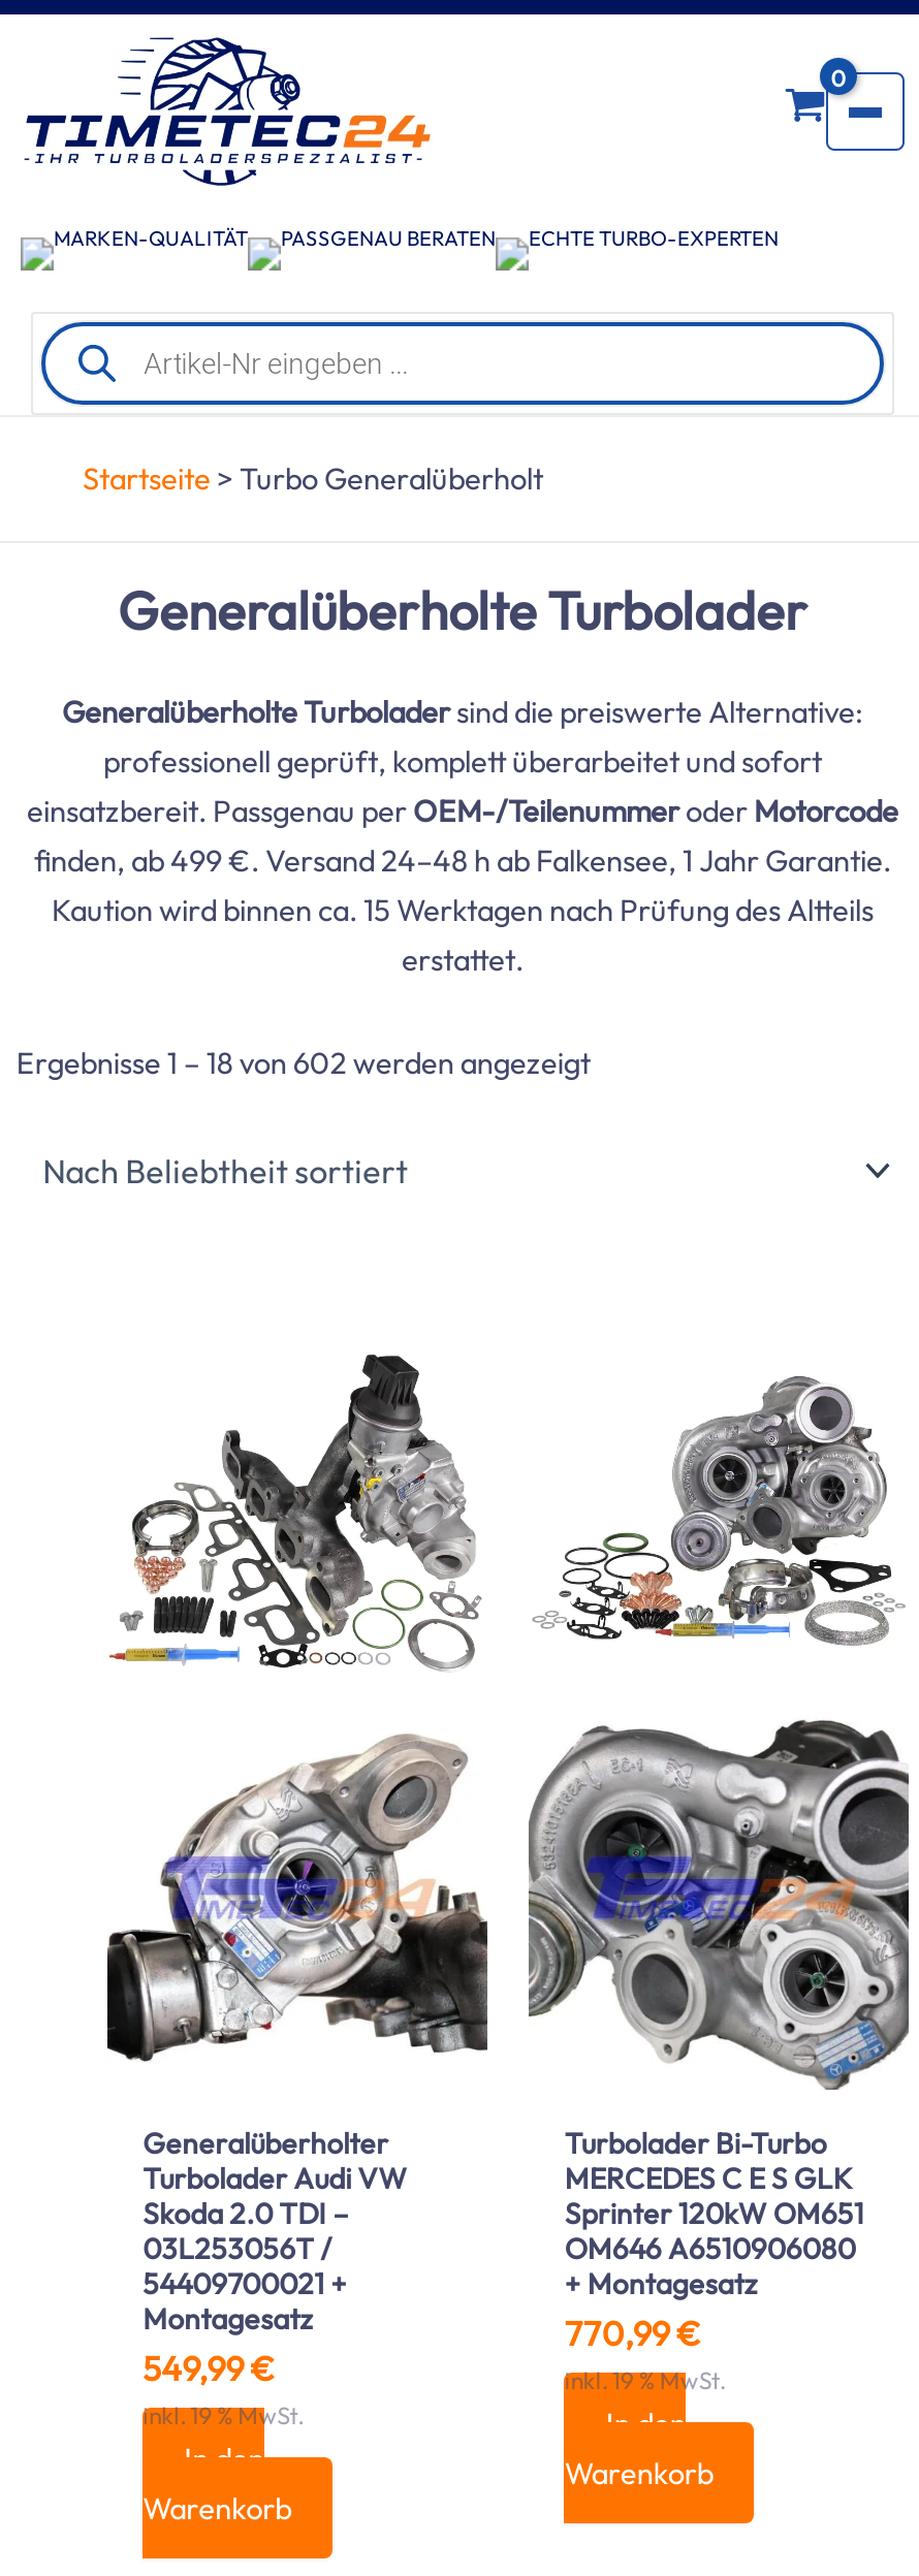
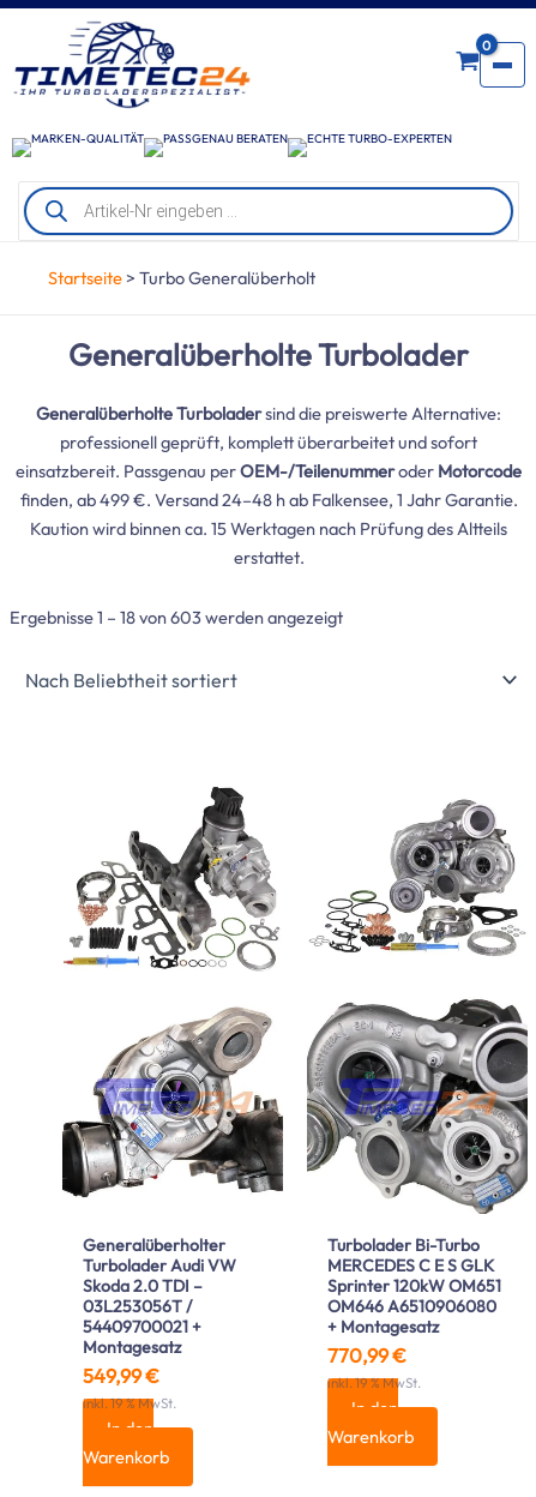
- Ergebnisse 1 – 18 von 602 werden angezeigt
+ Ergebnisse 1 – 18 von 603 werden angezeigt
